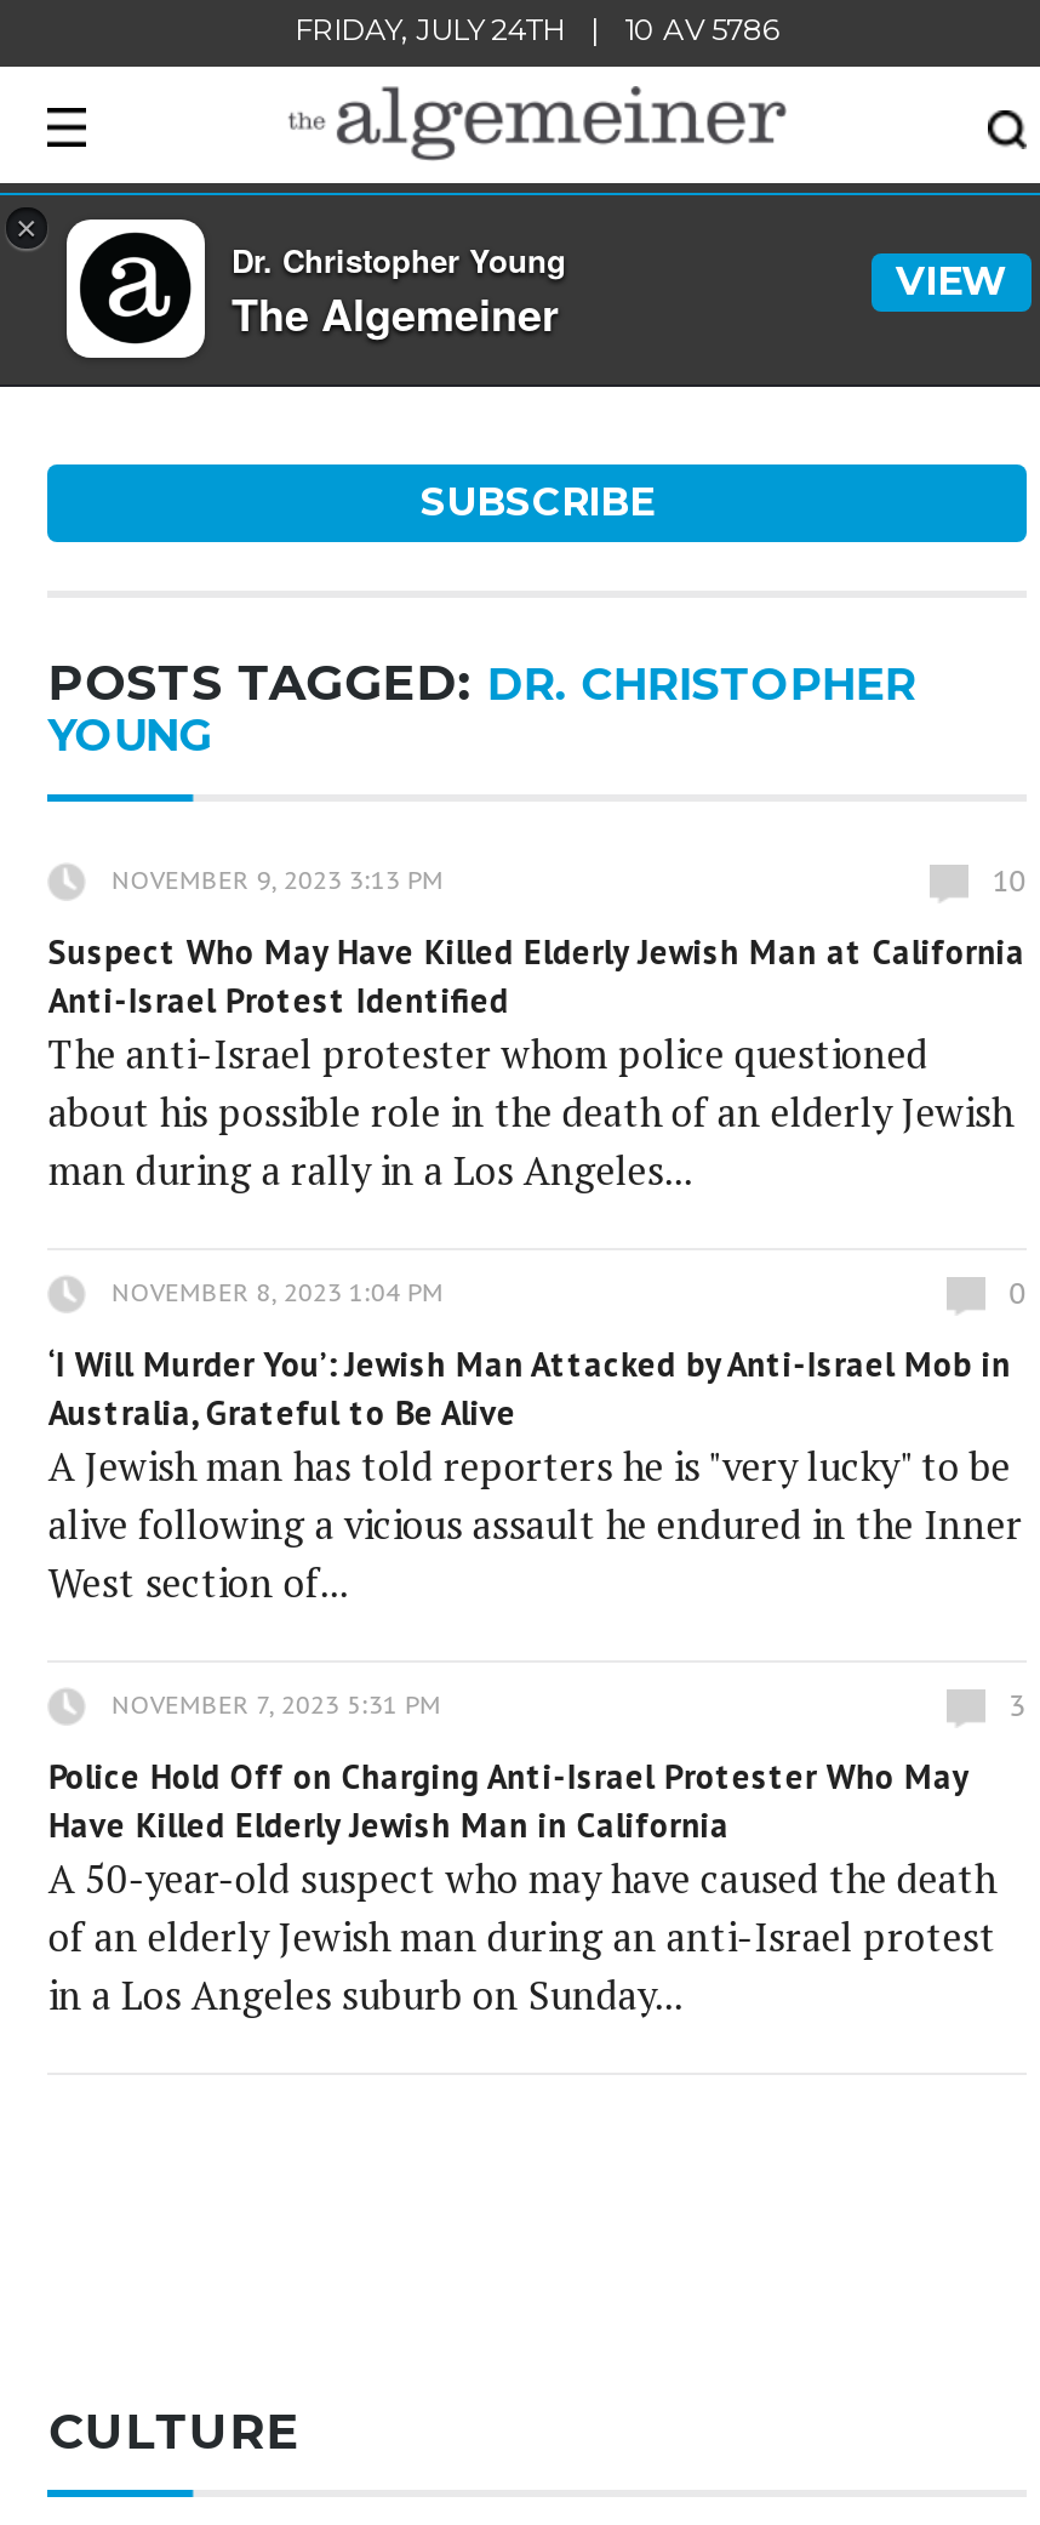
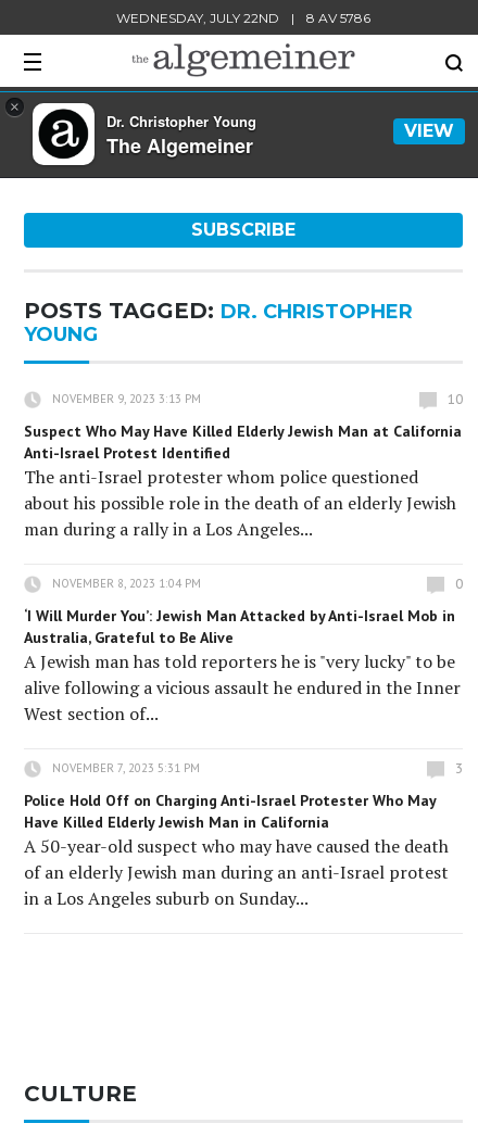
- FRIDAY, JULY 24TH
+ WEDNESDAY, JULY 22ND

- 10 AV 5786
+ 8 AV 5786
